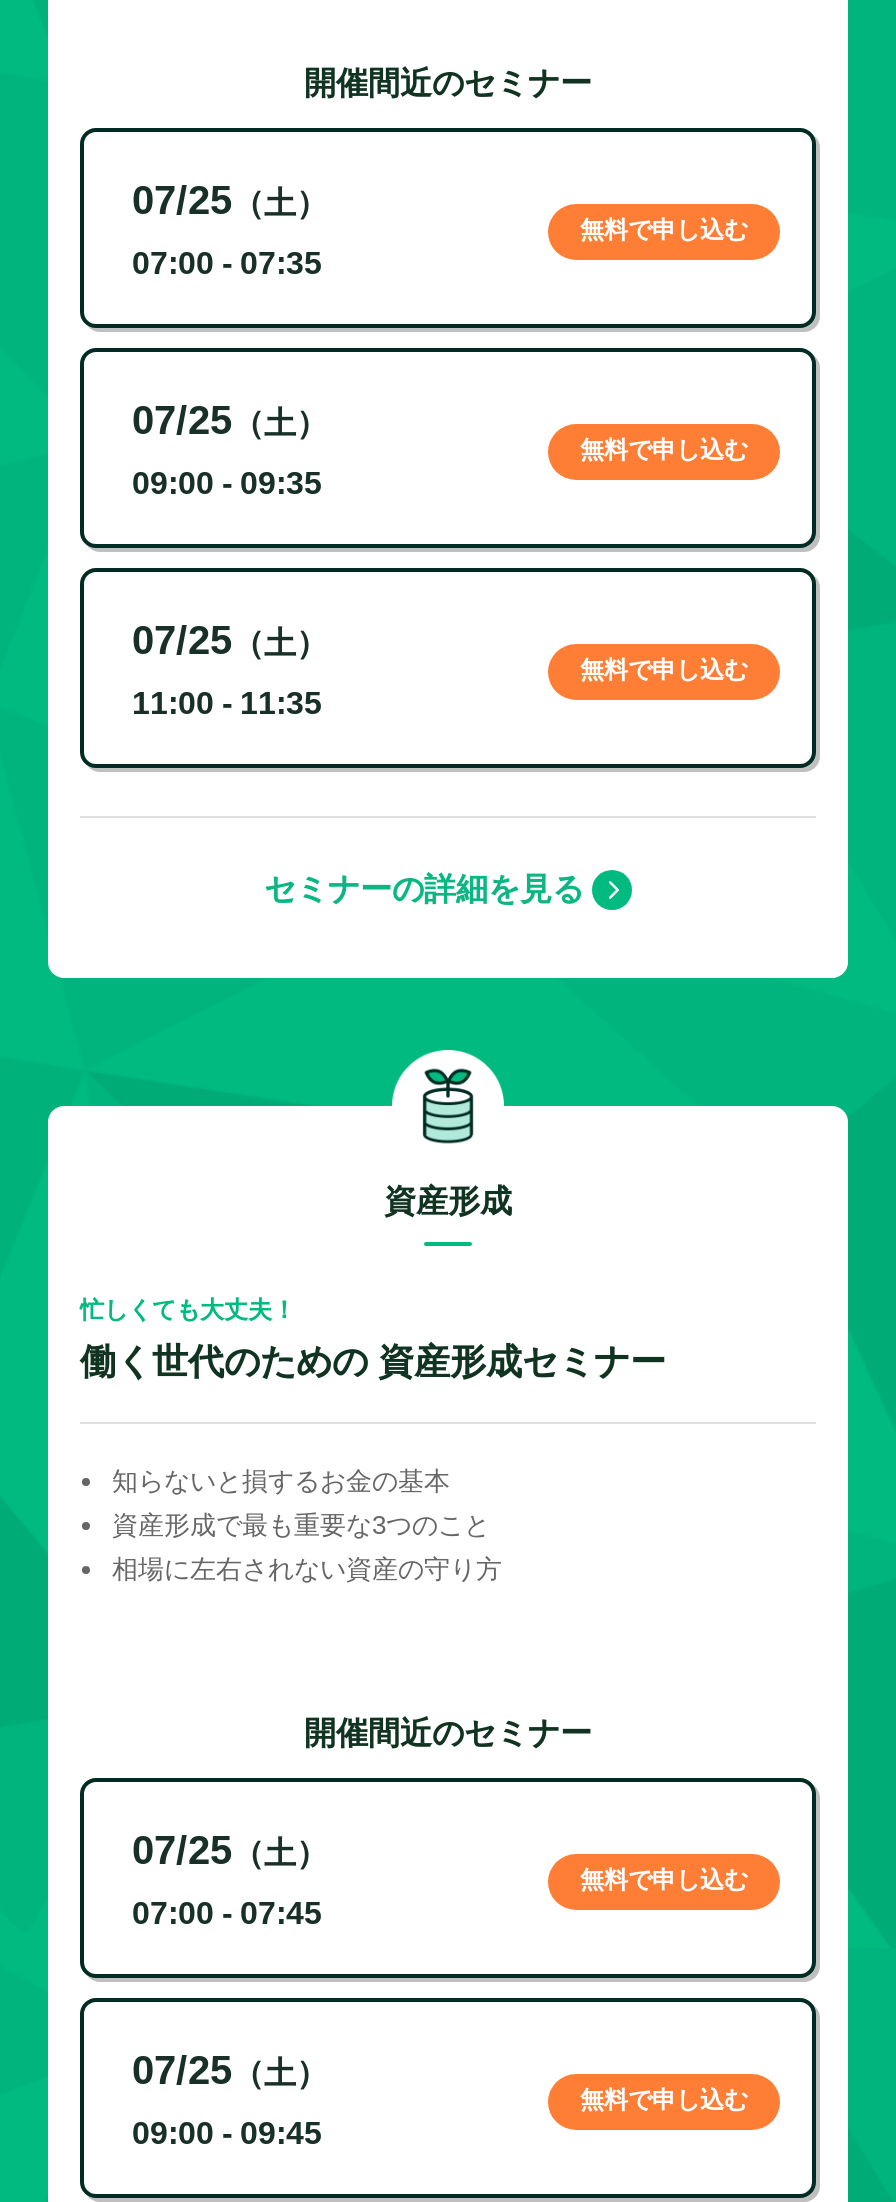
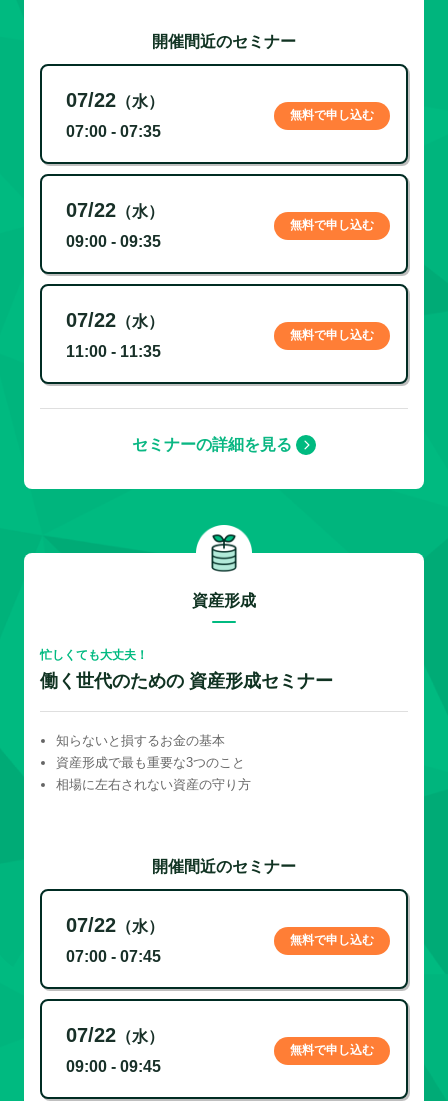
- 07/25（土）
+ 07/22（水）

- 07/25（土）
+ 07/22（水）

- 07/25（土）
+ 07/22（水）

- 07/25（土）
+ 07/22（水）

- 07/25（土）
+ 07/22（水）
